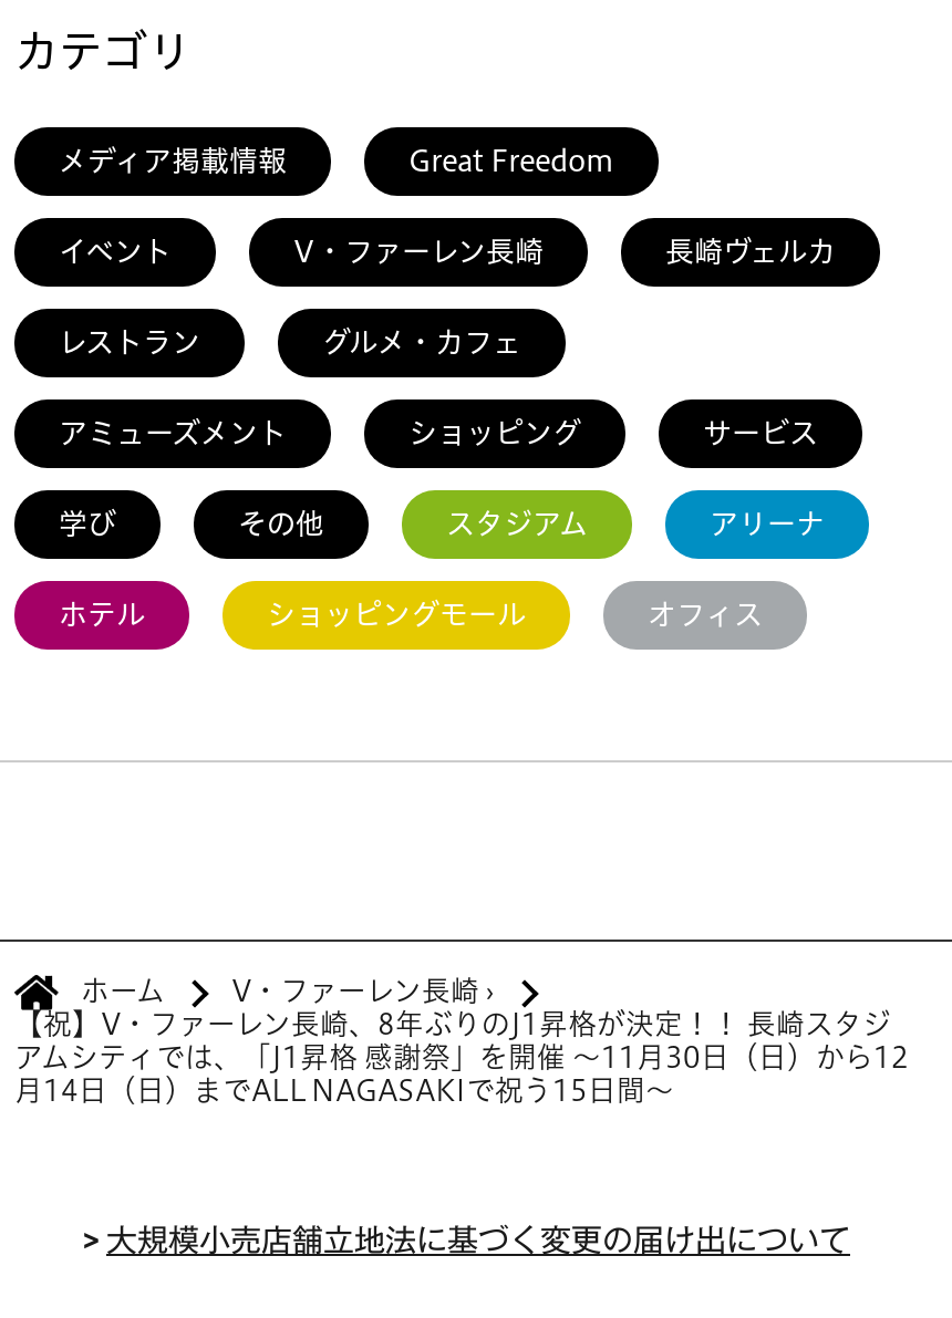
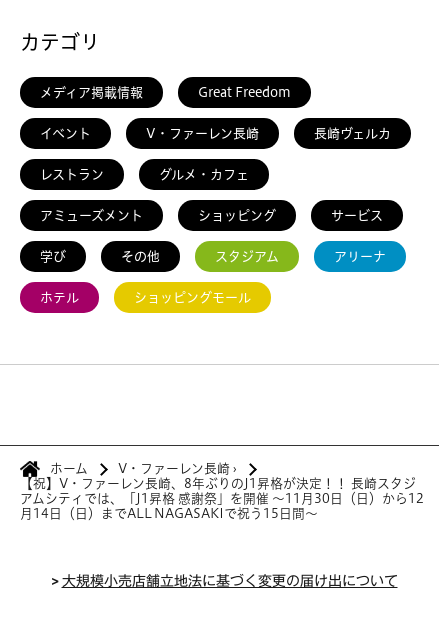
- オフィス
